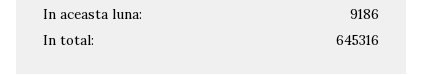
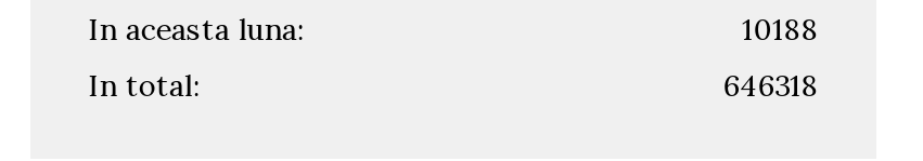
- 9186
+ 10188

- 645316
+ 646318
